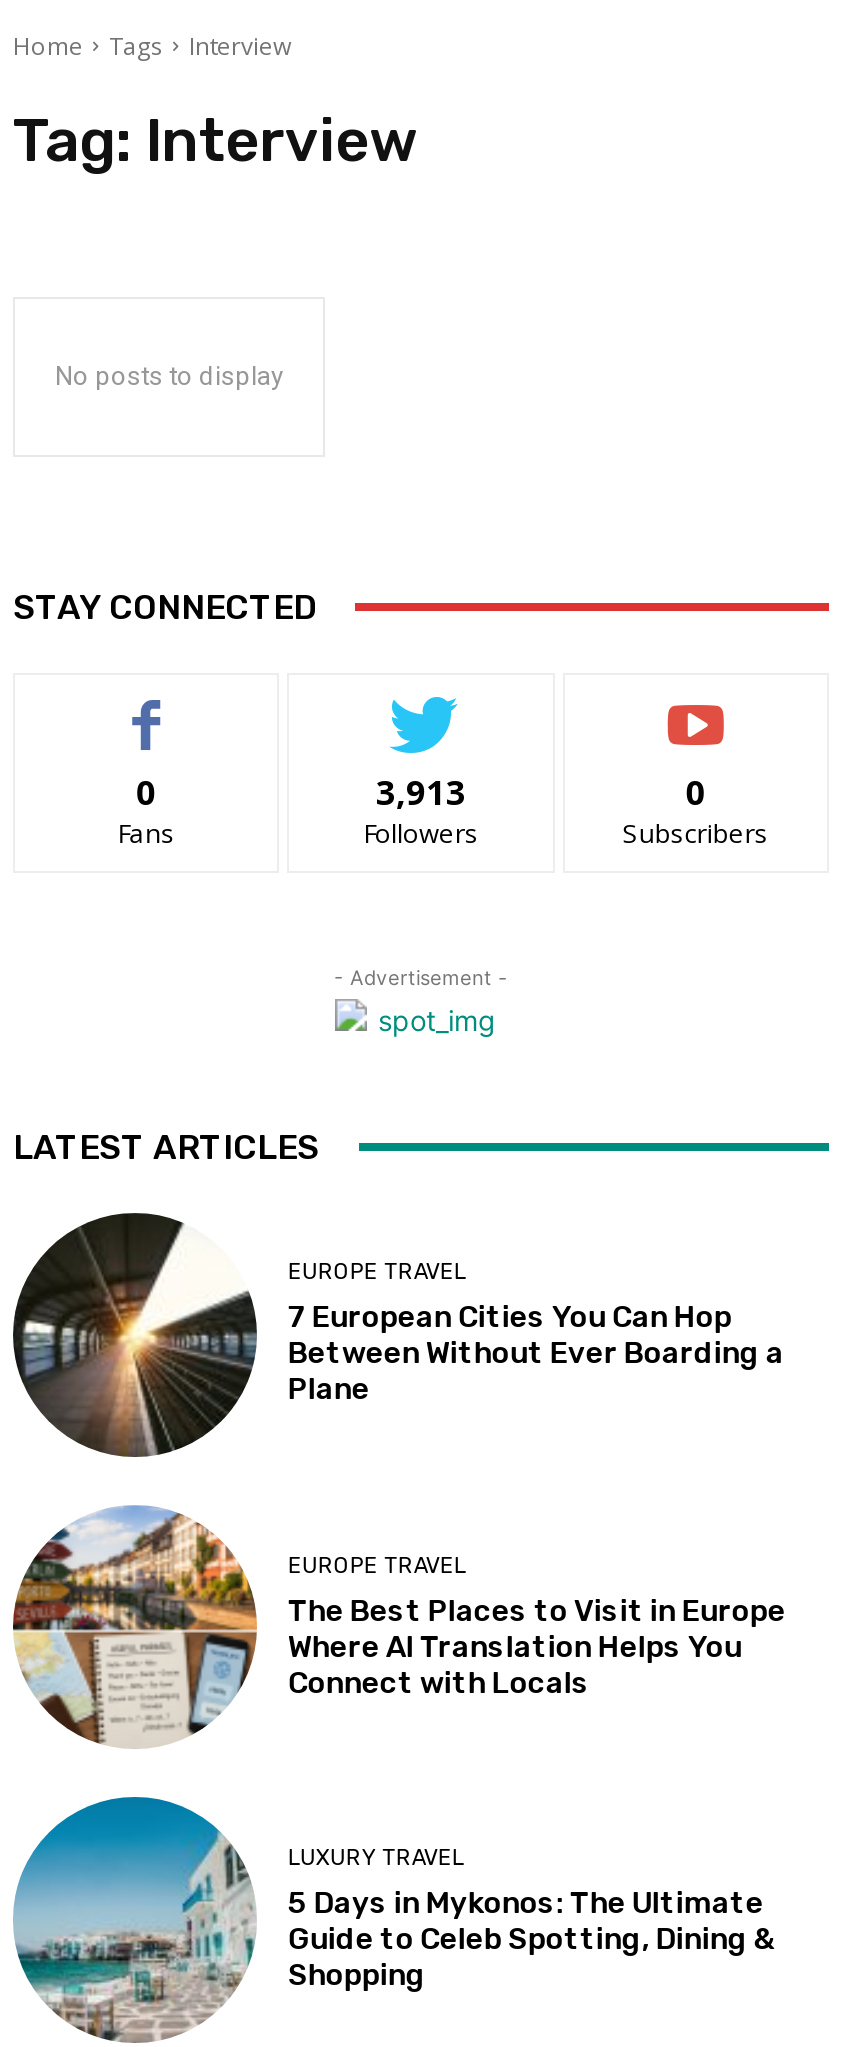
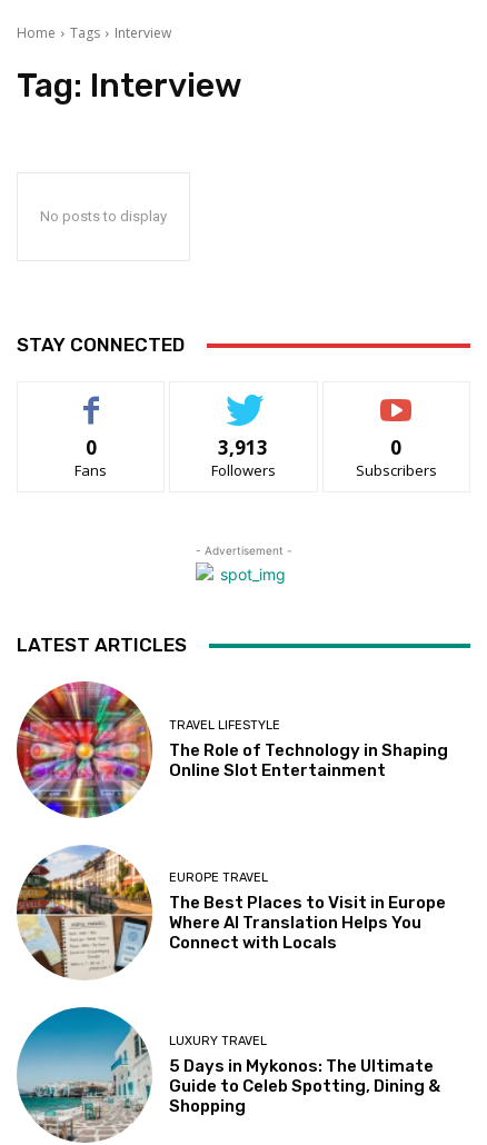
- [image]
- EUROPE TRAVEL
- 7 European Cities You Can Hop
- Between Without Ever Boarding a
- Plane
+ [image]
+ TRAVEL LIFESTYLE
+ The Role of Technology in Shaping
+ Online Slot Entertainment
